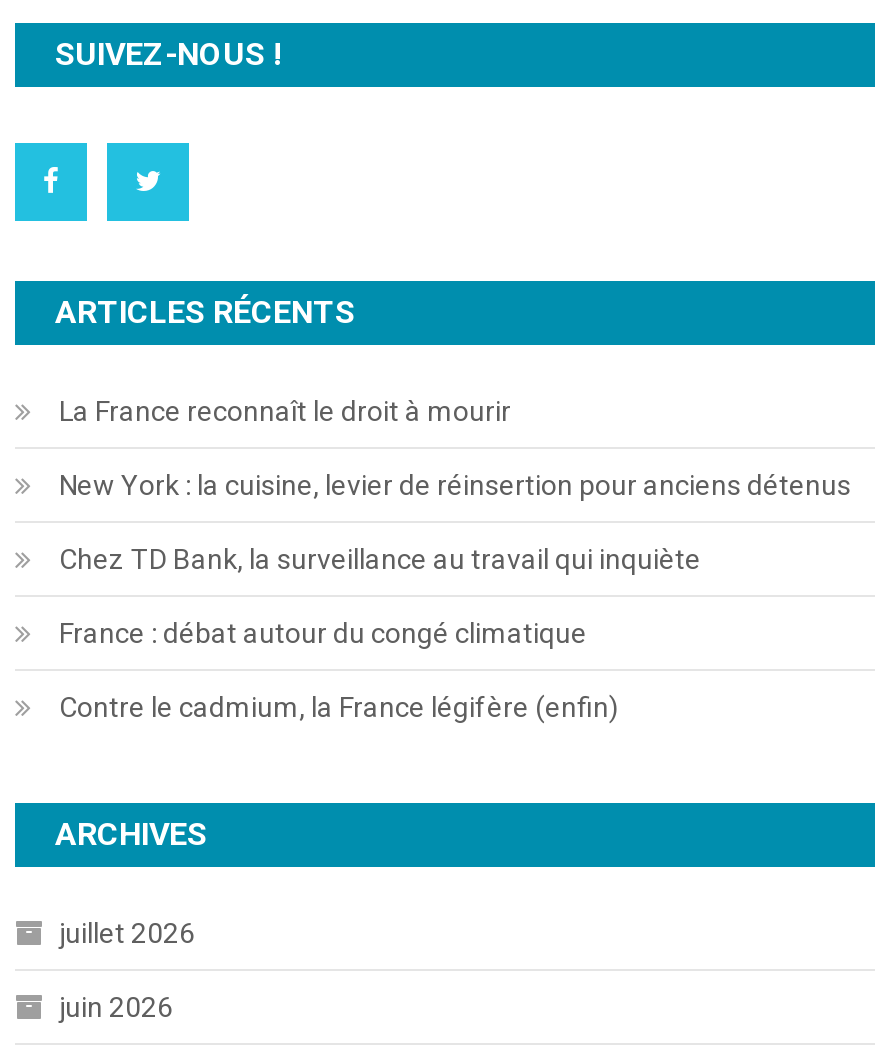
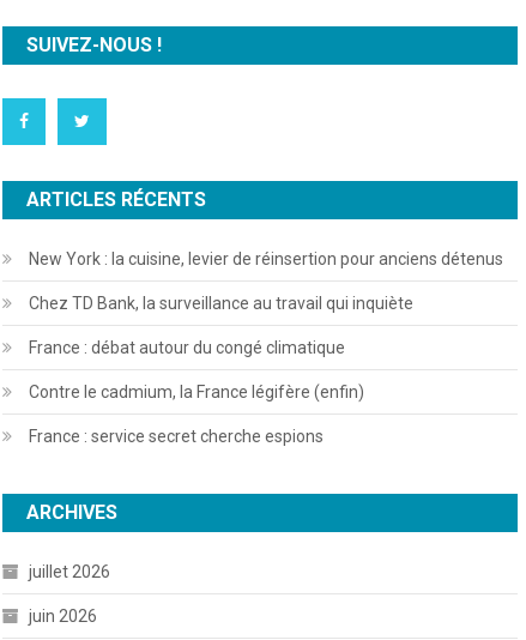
- La France reconnaît le droit à mourir

moved up: New York : la cuisine, levier de réinsertion pour anciens détenus | Chez TD Bank, la surveillance au travail qui inquiète | France : débat autour du congé climatique | Contre le cadmium, la France légifère (enfin)

+ France : service secret cherche espions
